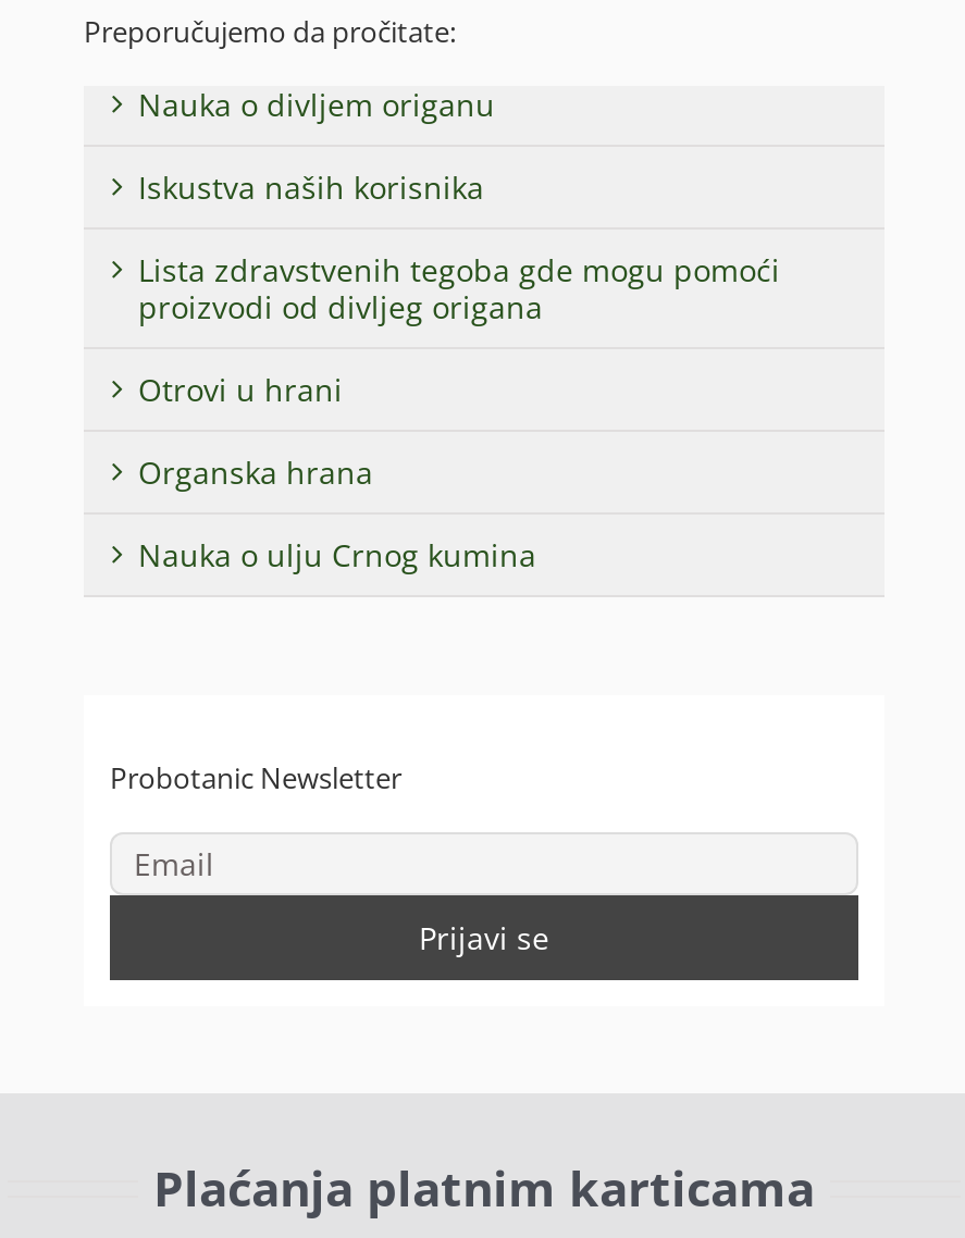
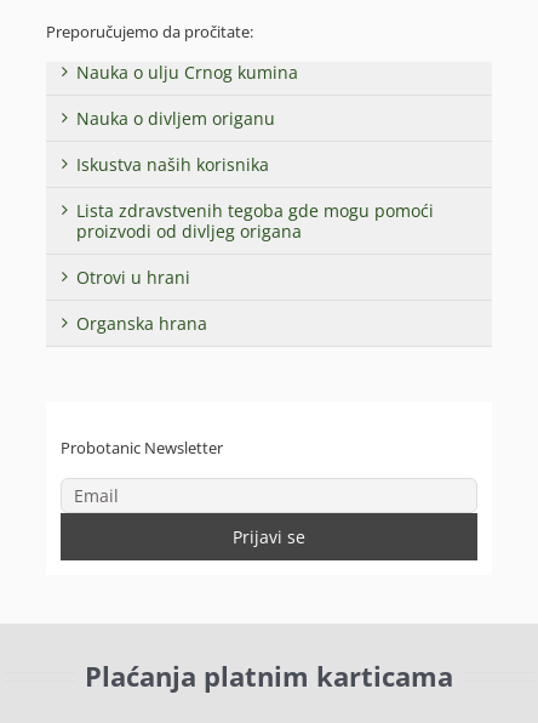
moved down: Nauka o divljem origanu | Iskustva naših korisnika | Lista zdravstvenih tegoba gde mogu pomoći | proizvodi od divljeg origana | Otrovi u hrani | Organska hrana

moved up: Nauka o ulju Crnog kumina
